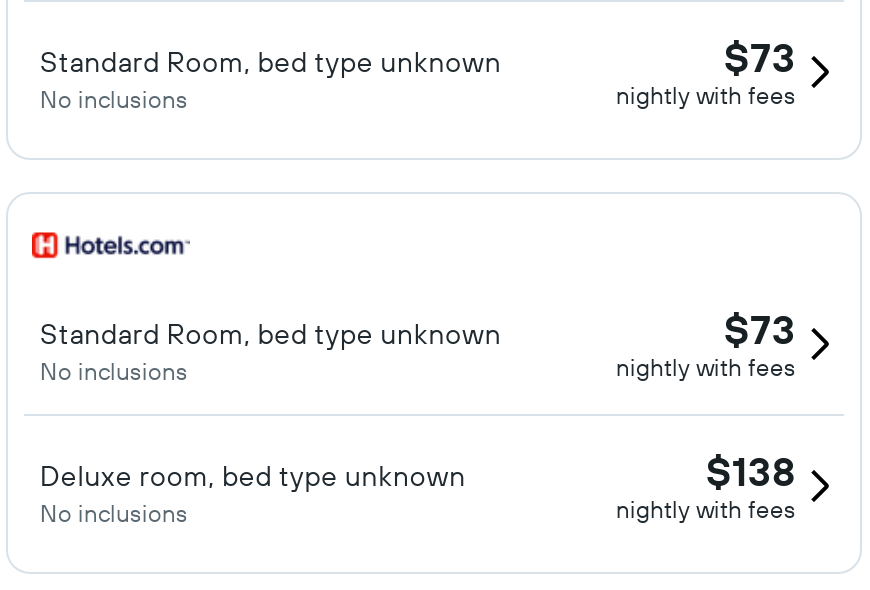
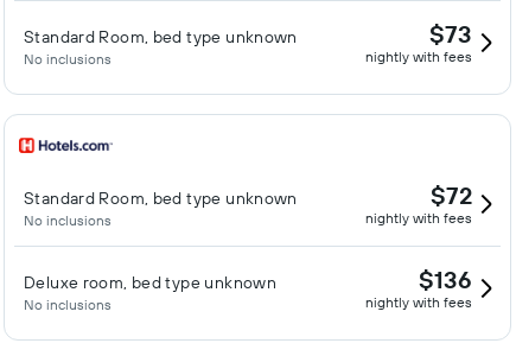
- $73
+ $72

- $138
+ $136
